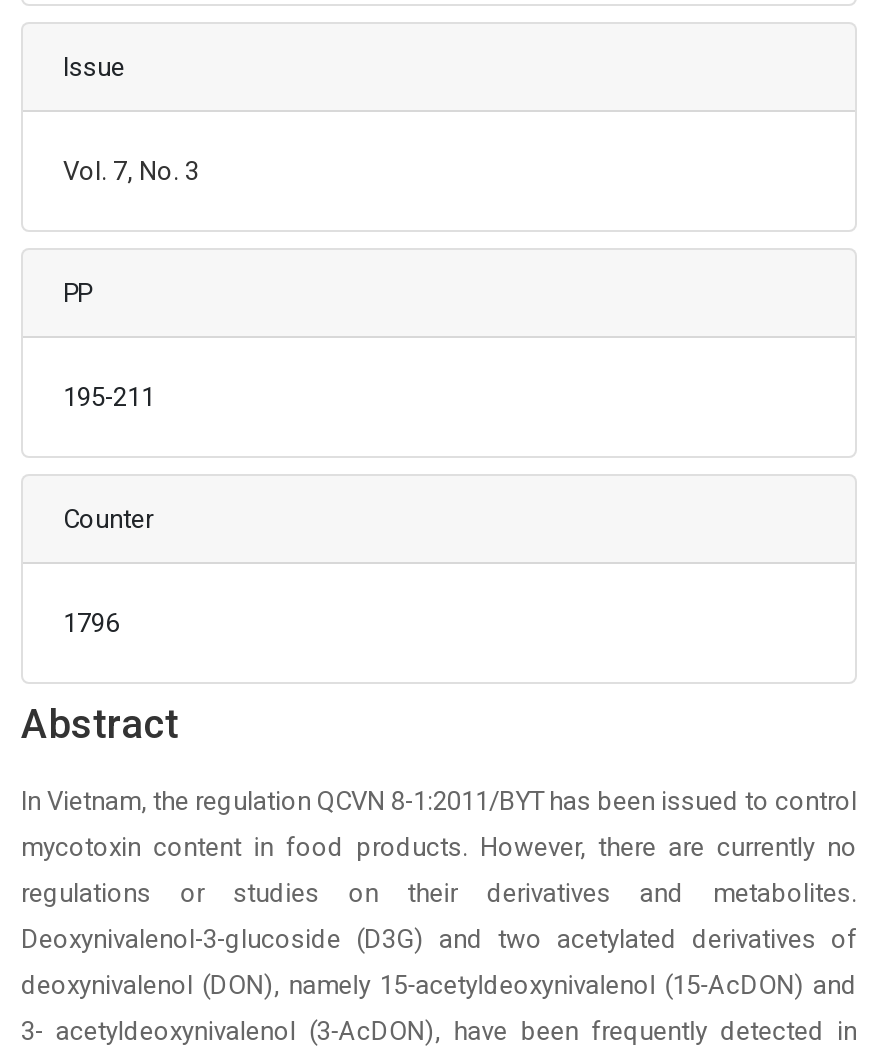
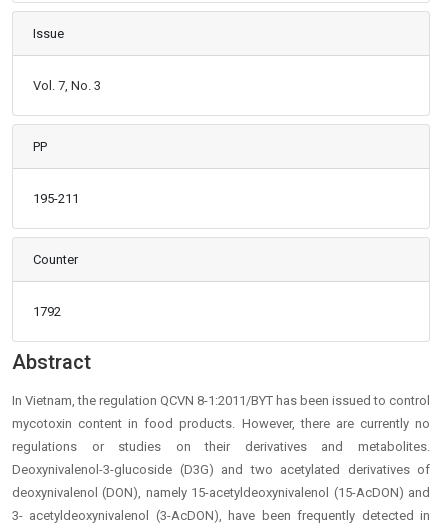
- 1796
+ 1792
